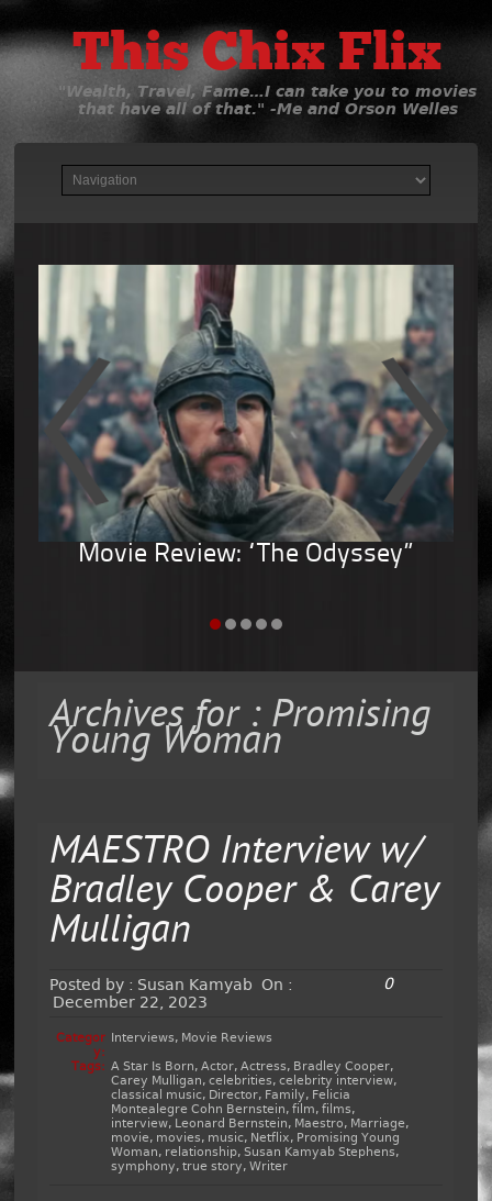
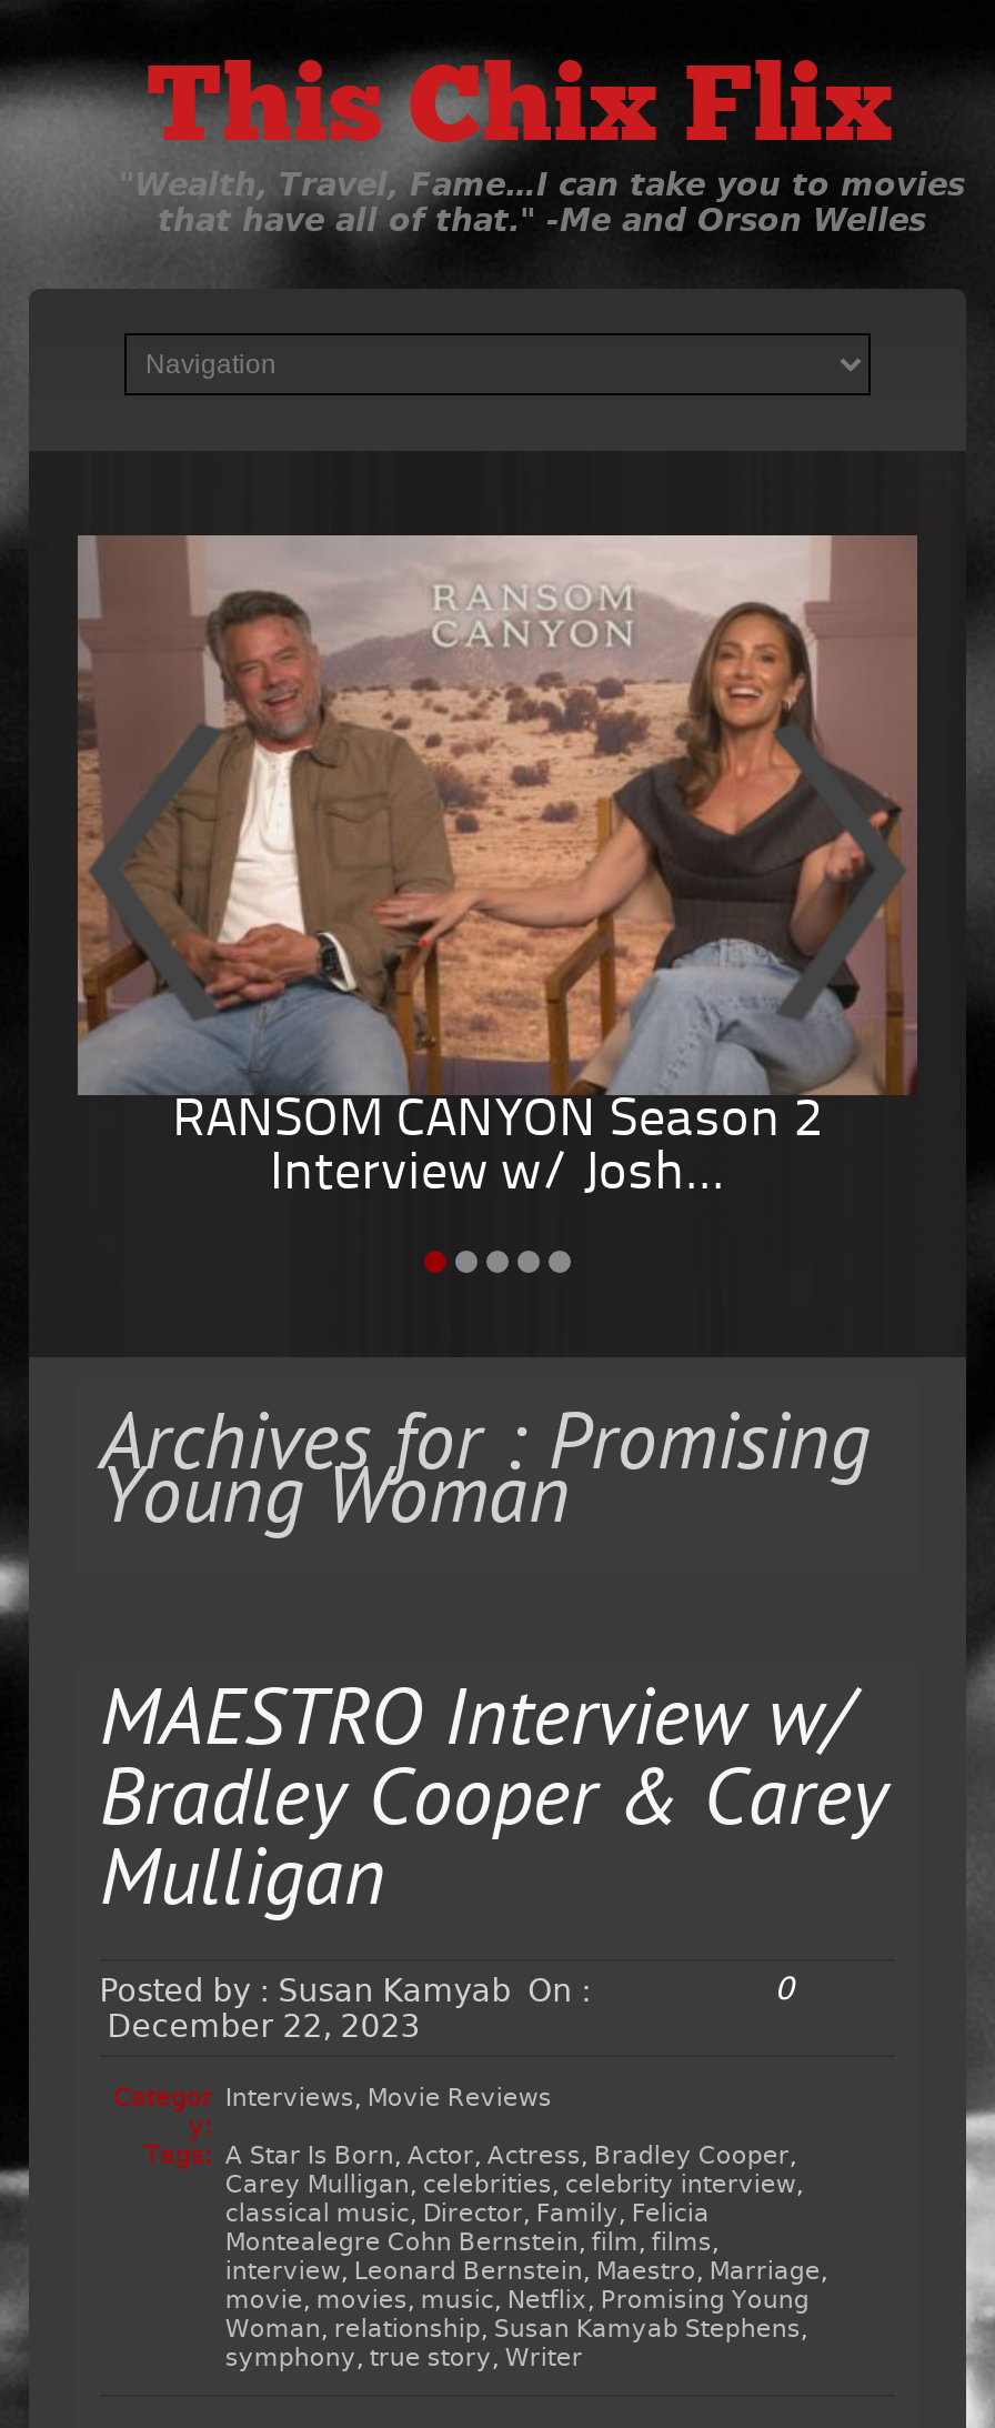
- [image]
- Movie Review: “The Odyssey”
+ [image]
+ RANSOM CANYON Season 2
+ Interview w/ Josh...
